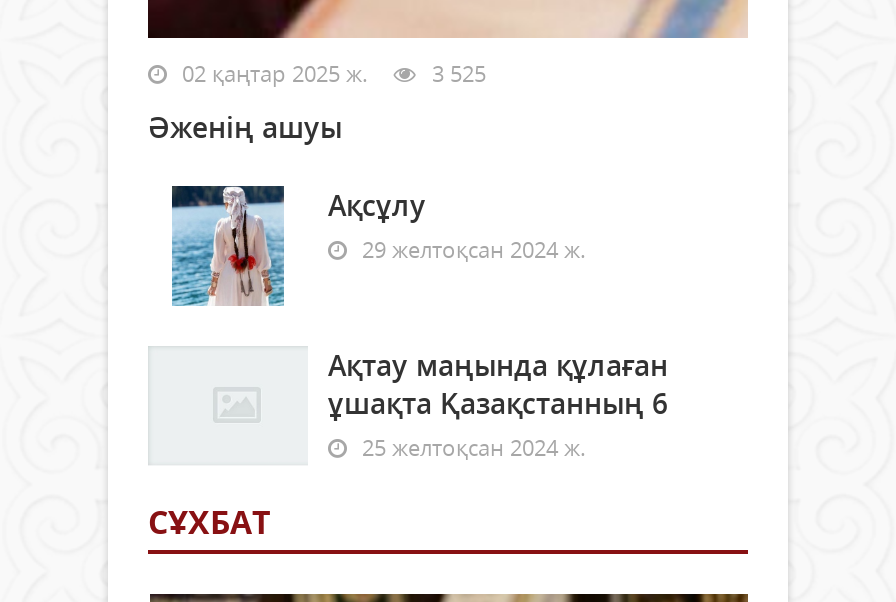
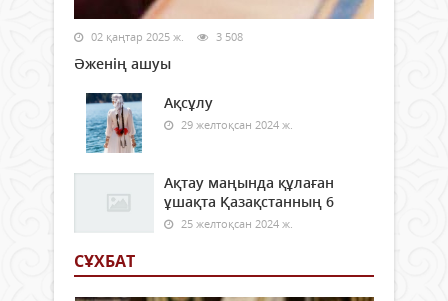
- 02 қаңтар 2025 ж. 3 525
+ 02 қаңтар 2025 ж. 3 508
